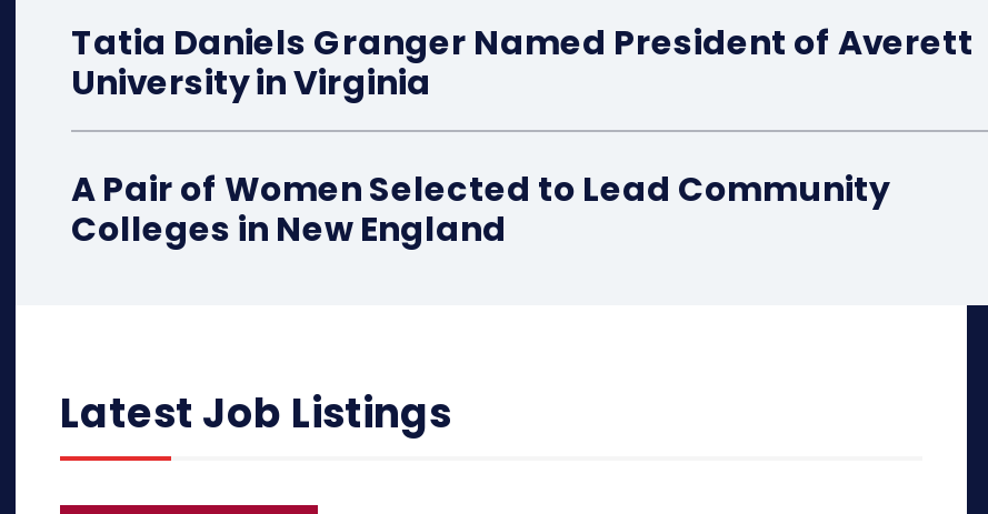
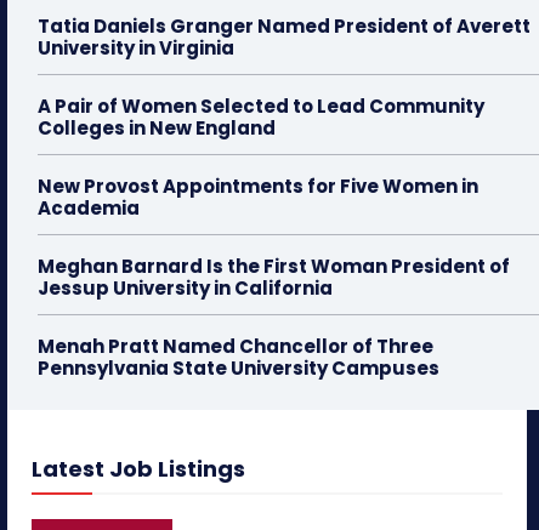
+ New Provost Appointments for Five Women in
+ Academia
+ Meghan Barnard Is the First Woman President of
+ Jessup University in California
+ Menah Pratt Named Chancellor of Three
+ Pennsylvania State University Campuses
